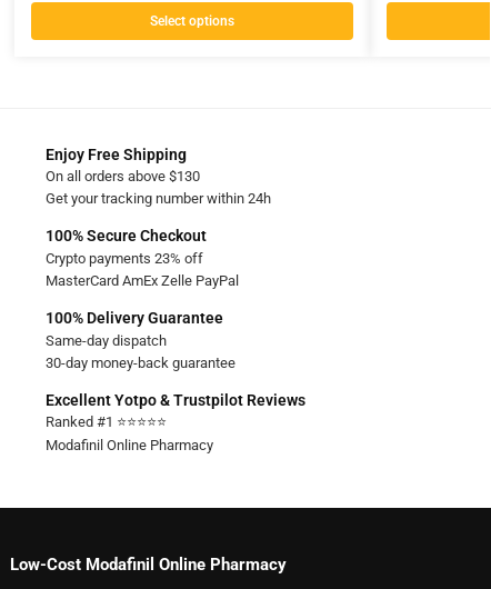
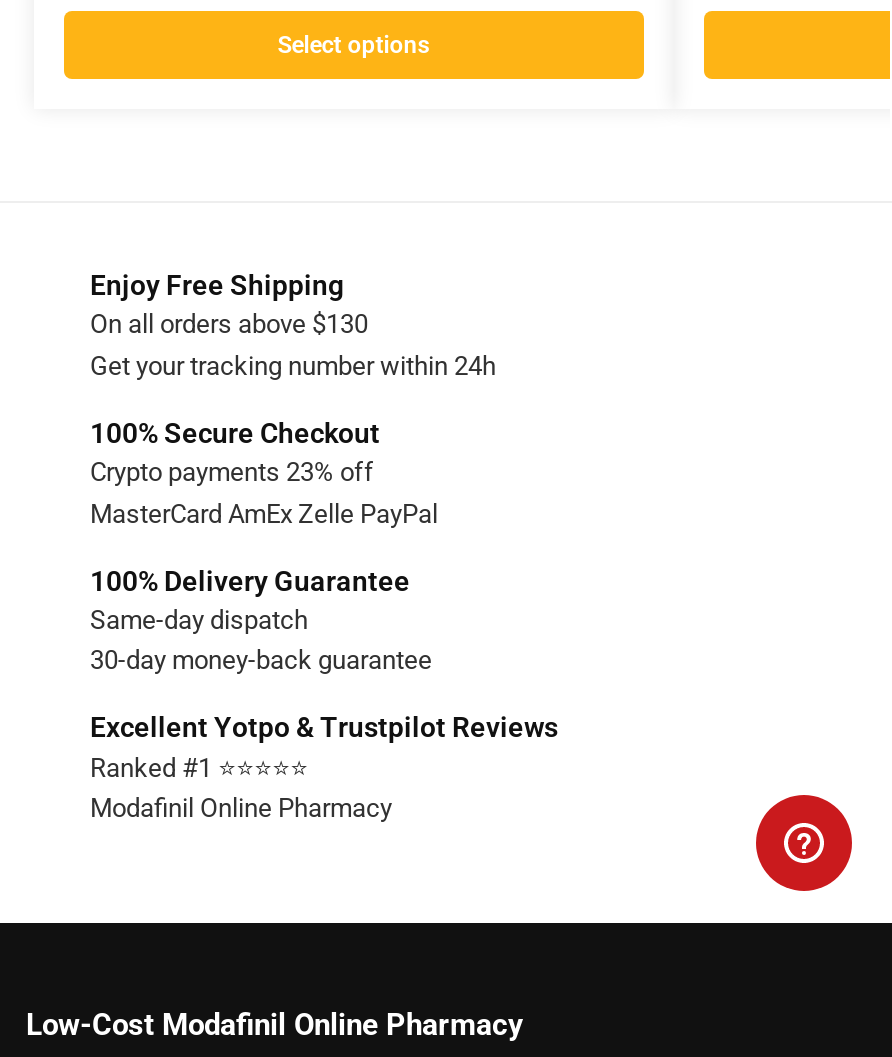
+ [image]
